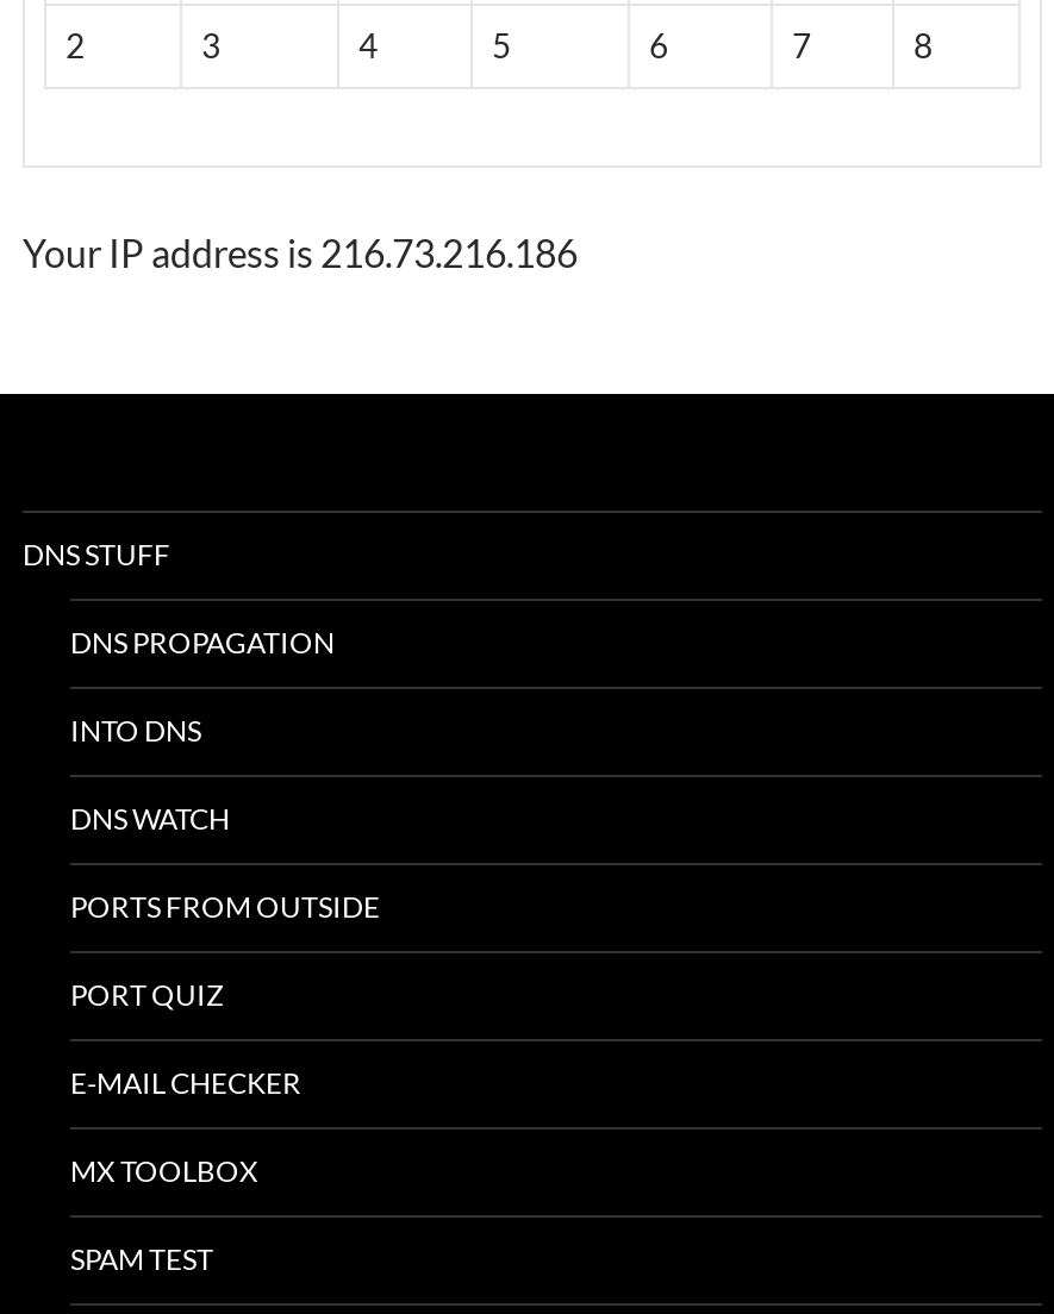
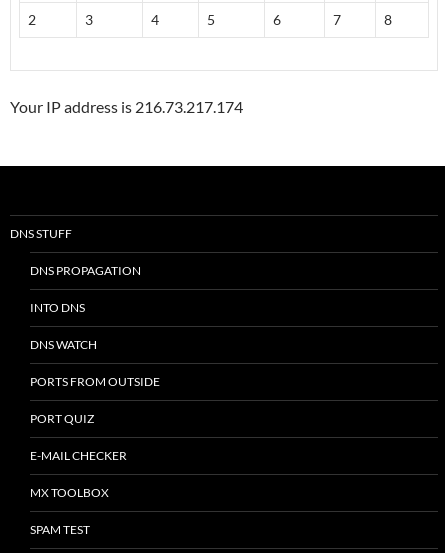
- Your IP address is 216.73.216.186
+ Your IP address is 216.73.217.174
